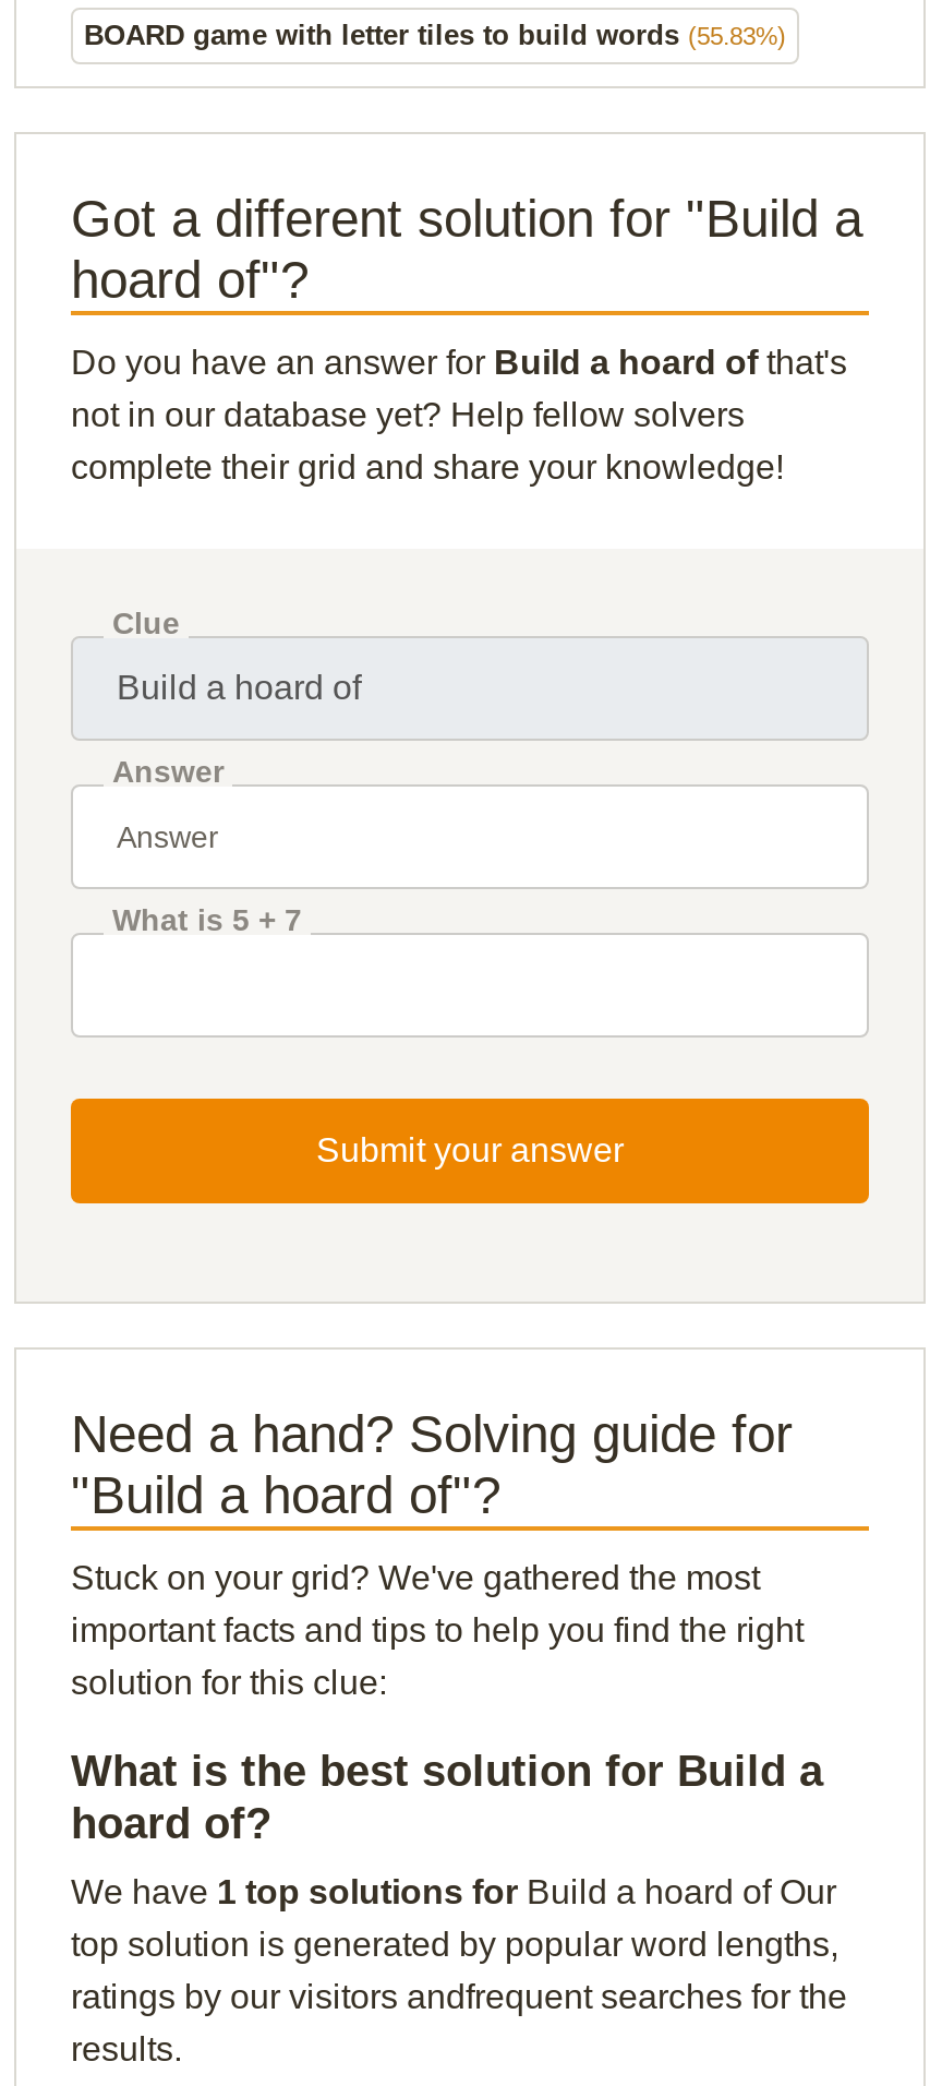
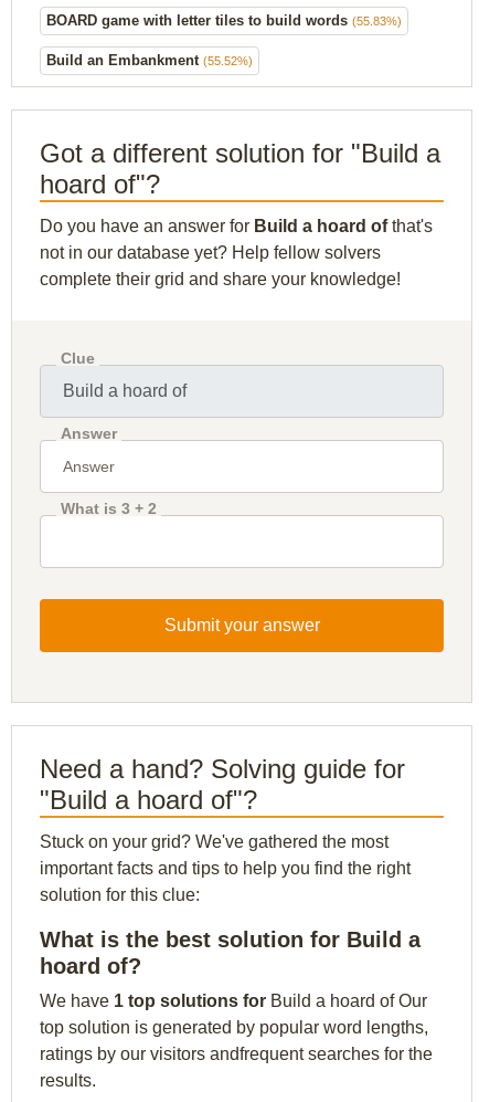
+ Build an Embankment (55.52%)

- What is 5 + 7
+ What is 3 + 2
